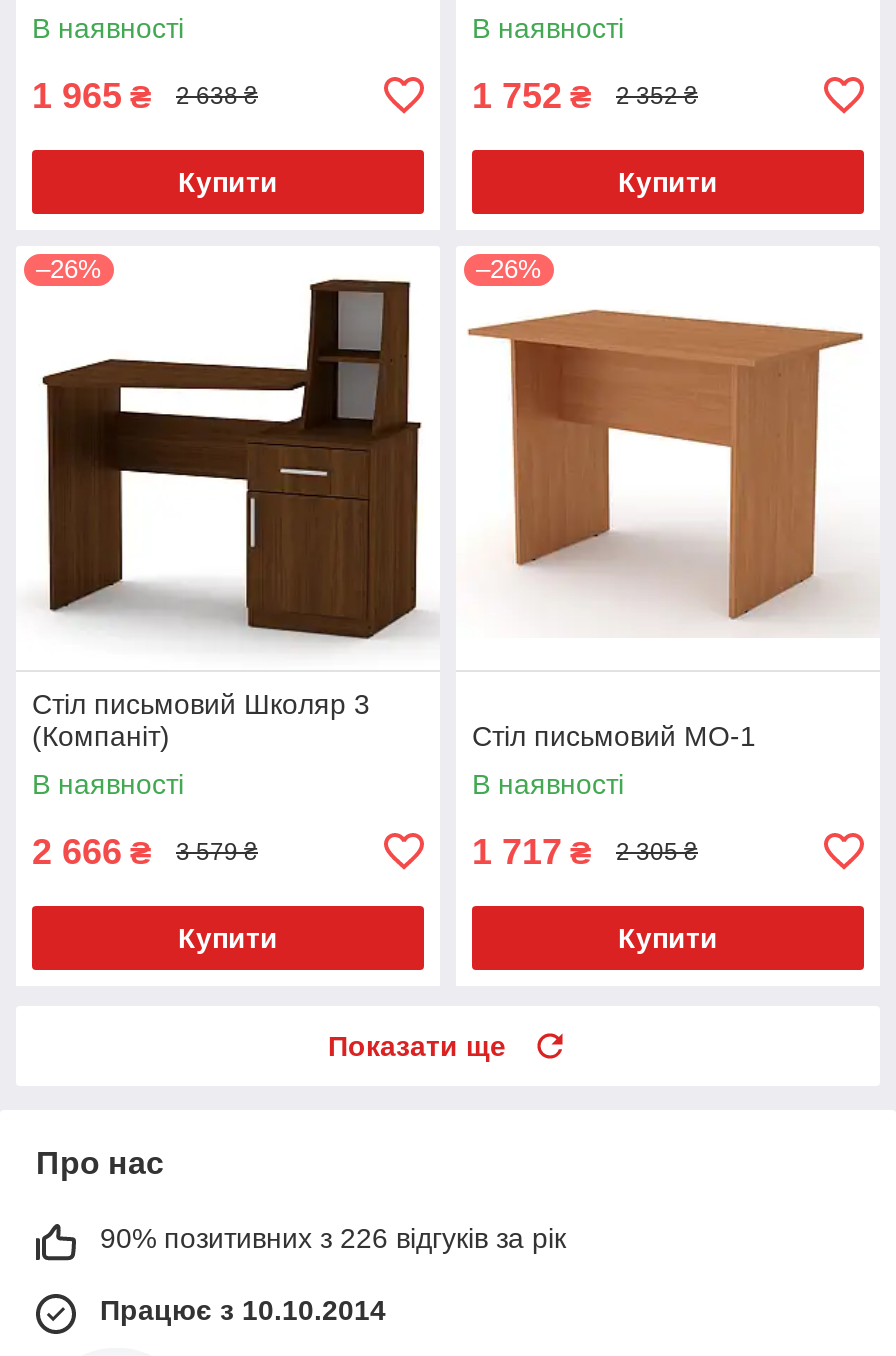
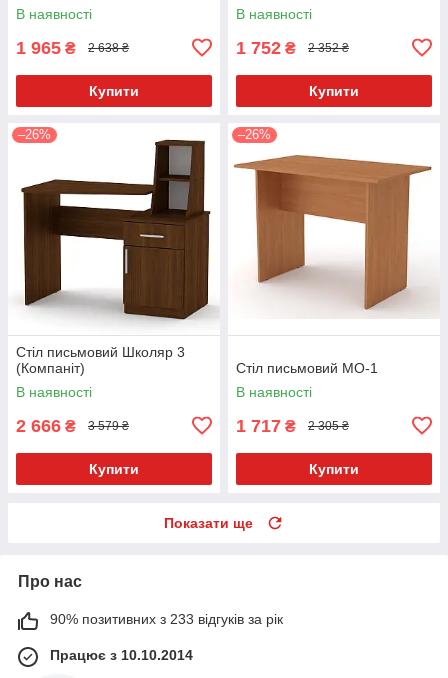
- 90% позитивних з 226 відгуків за рік
+ 90% позитивних з 233 відгуків за рік
